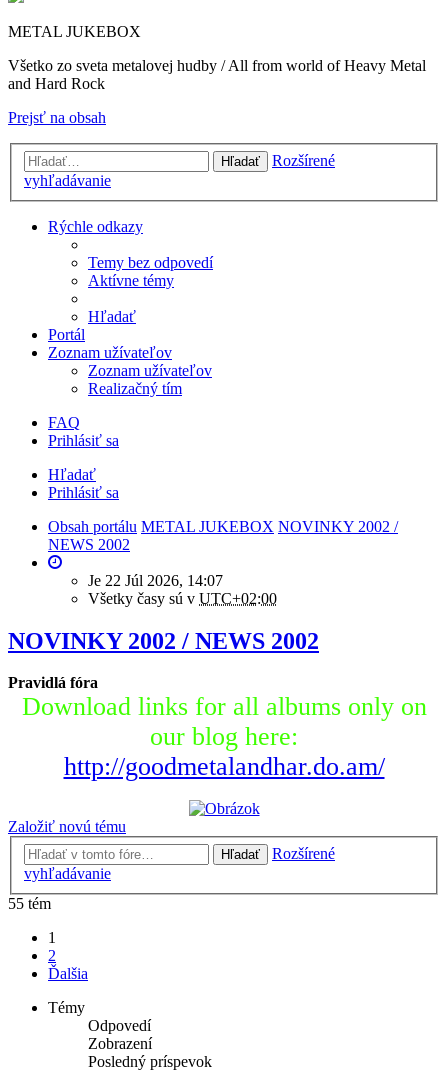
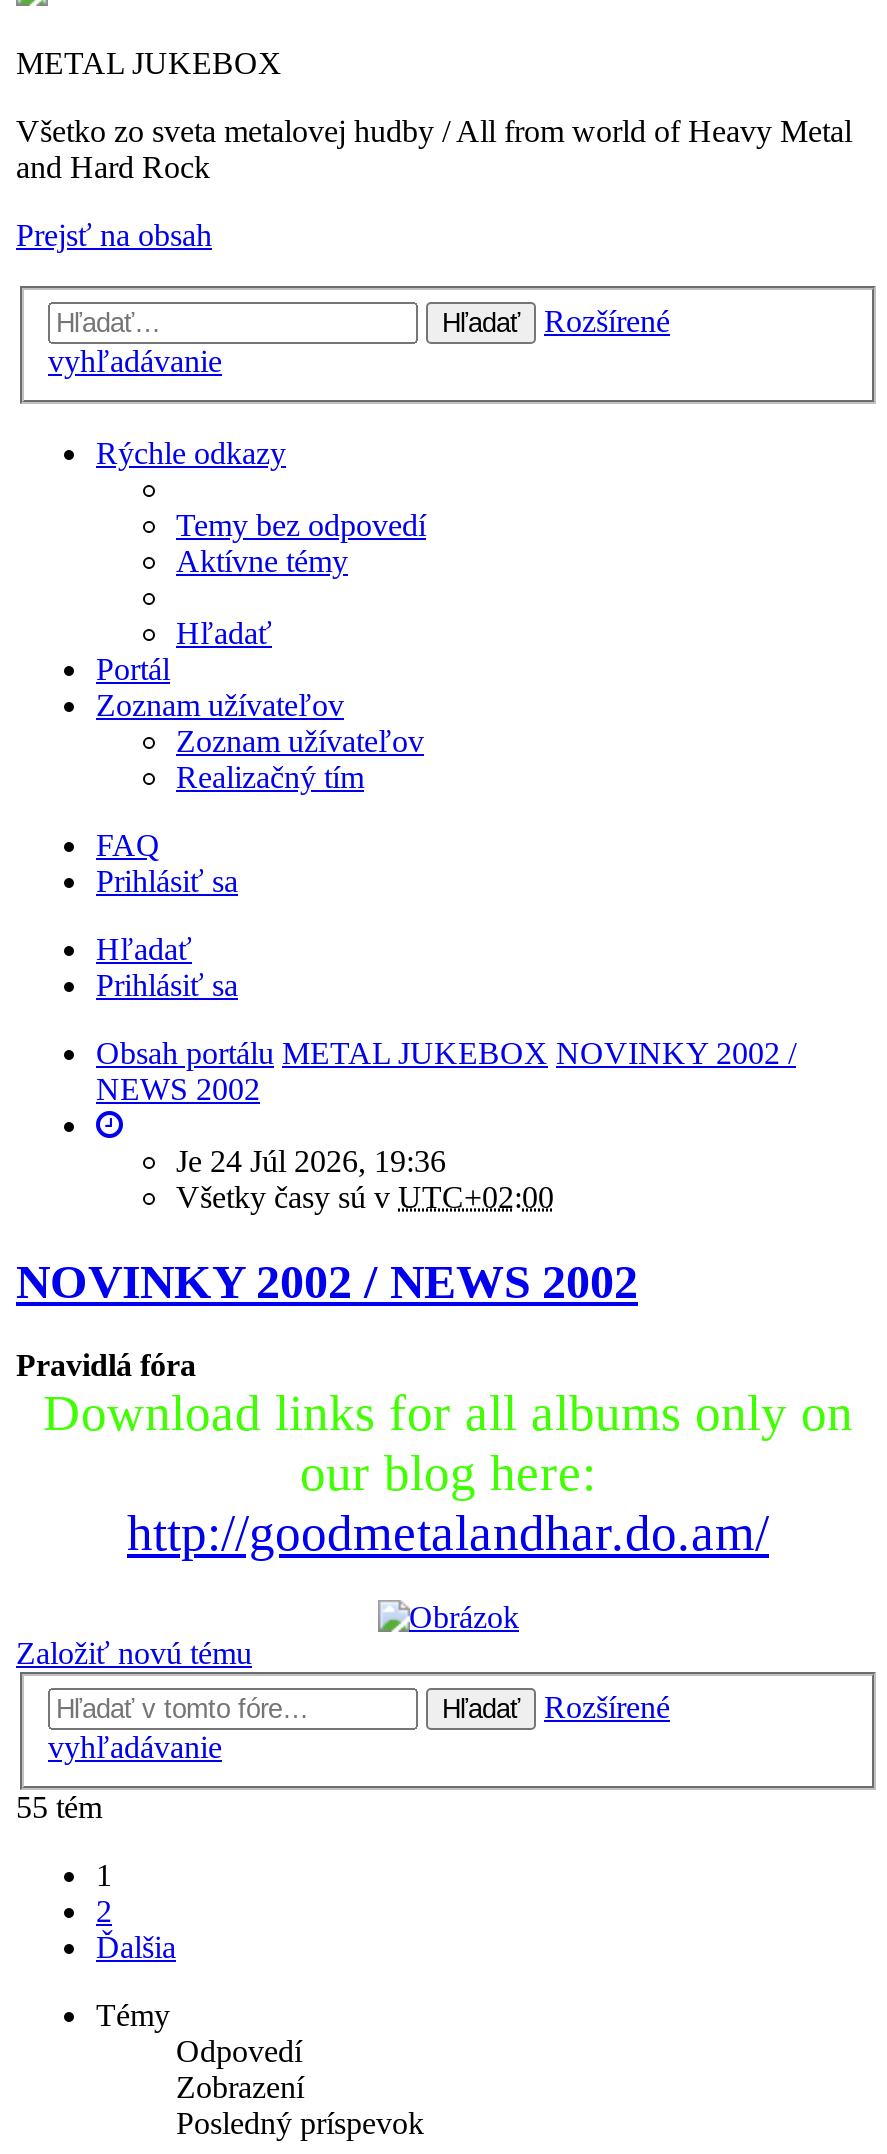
- Je 22 Júl 2026, 14:07
+ Je 24 Júl 2026, 19:36
